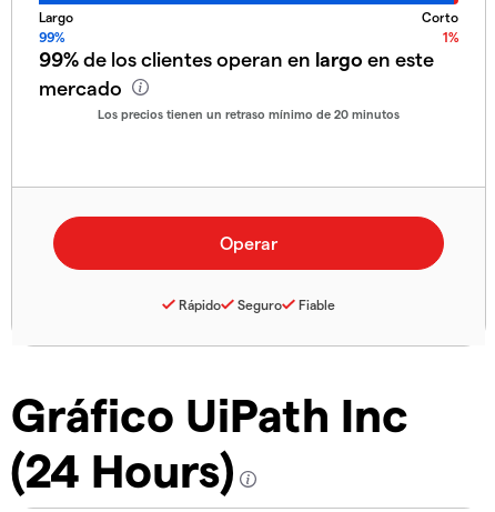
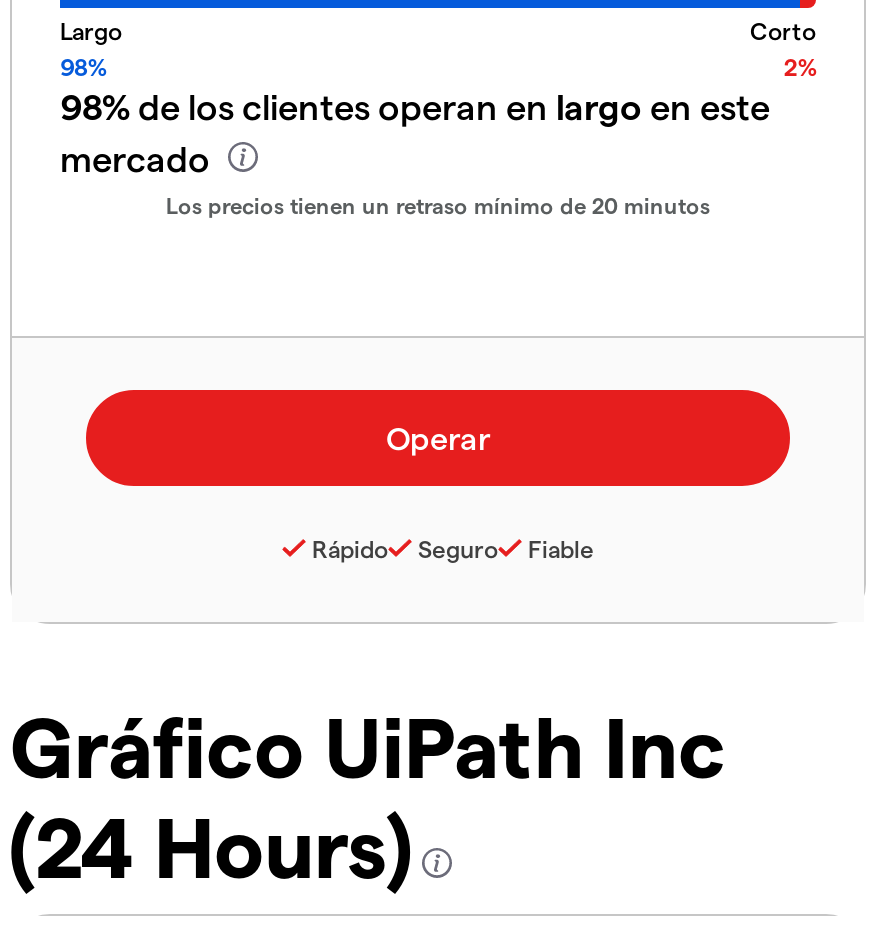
- 99%
+ 98%

- 1%
+ 2%

- 99% de los clientes operan en largo en este
+ 98% de los clientes operan en largo en este
